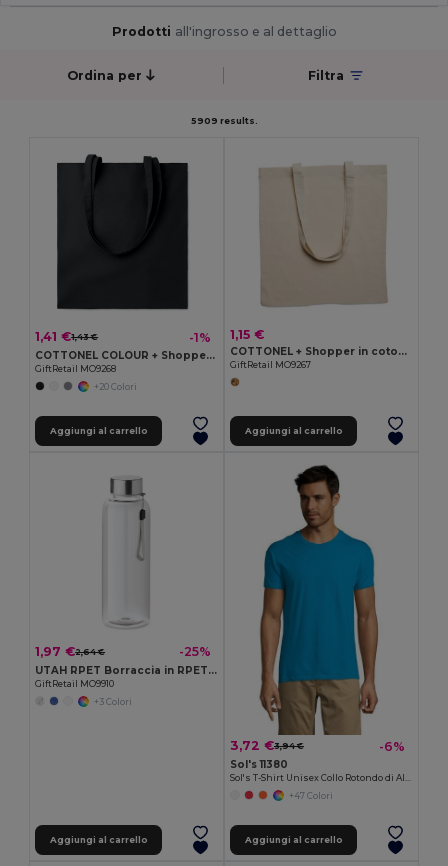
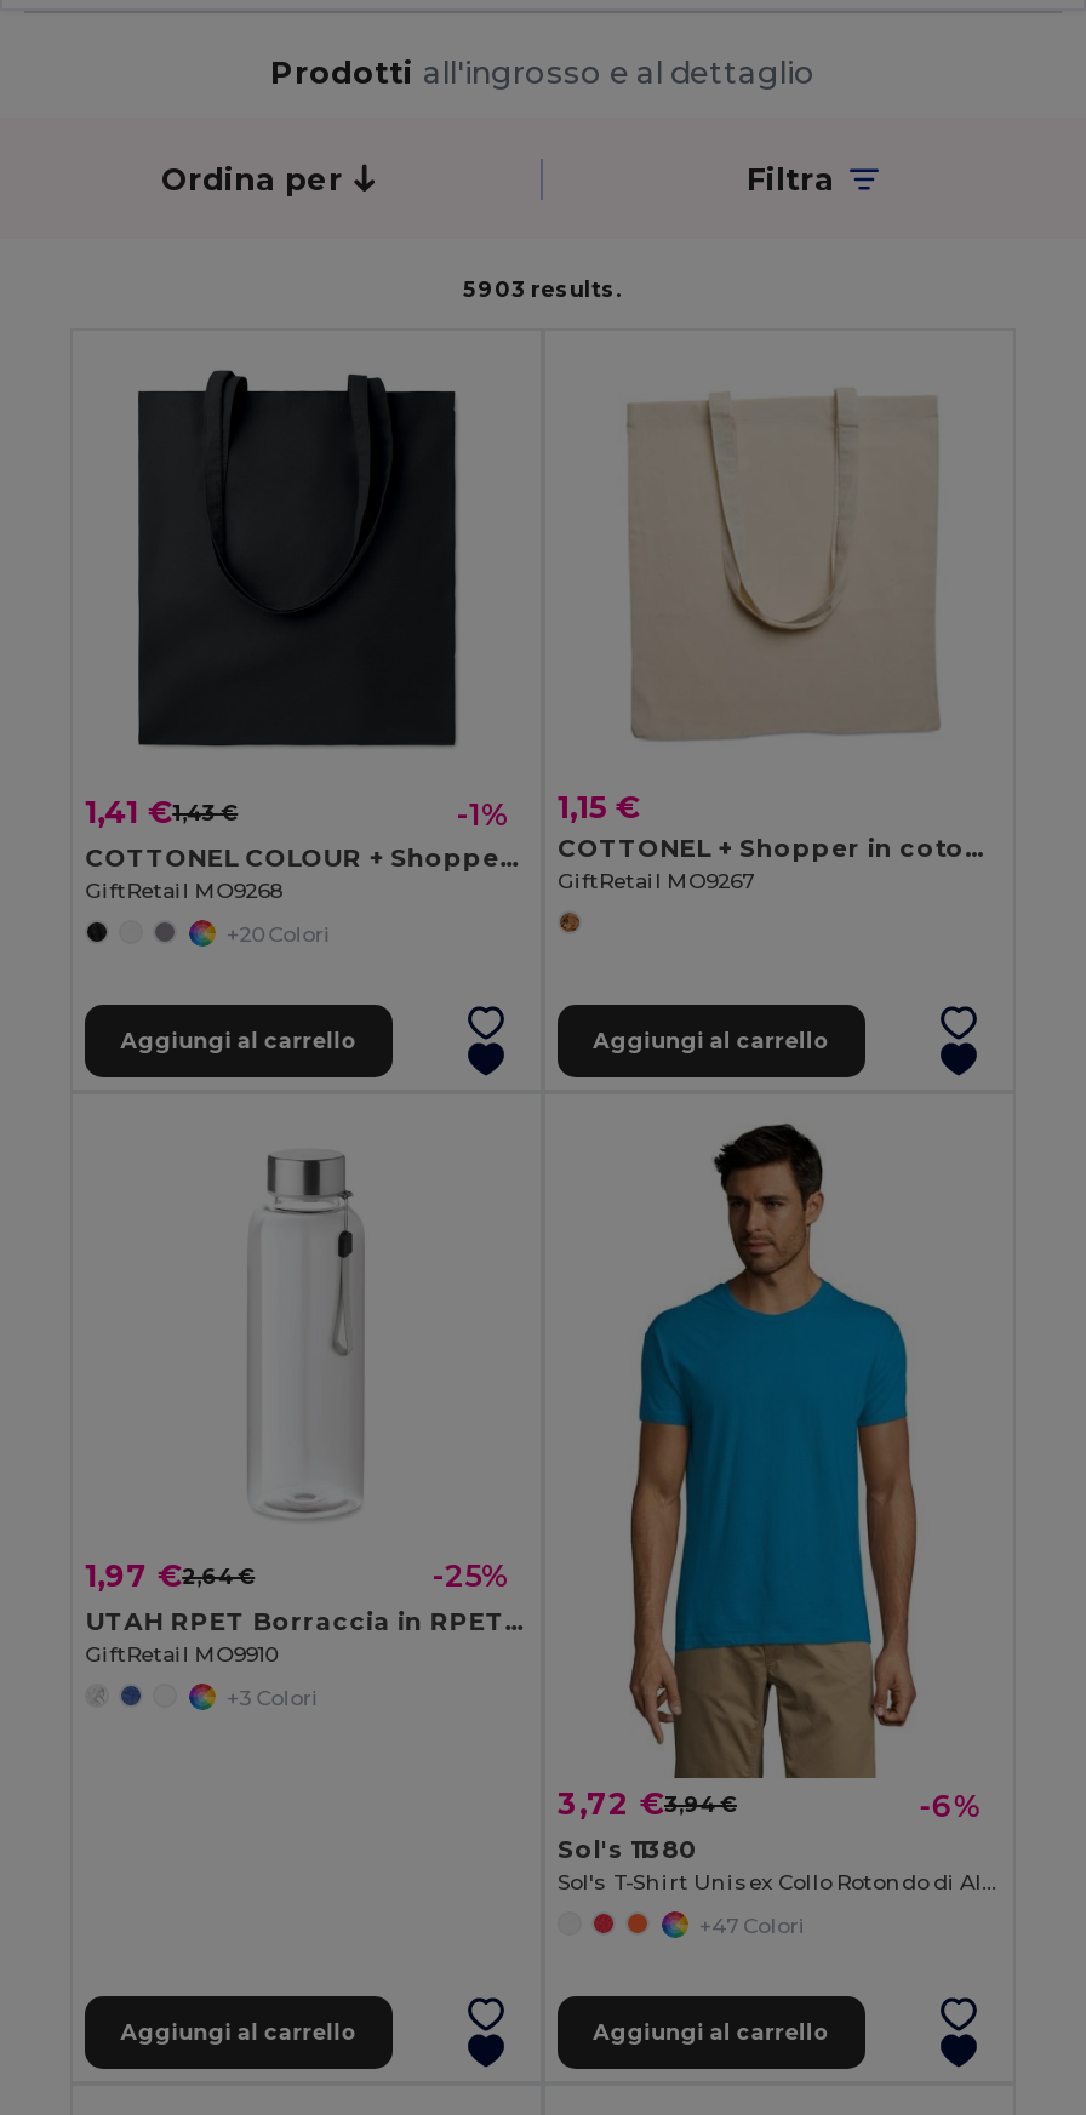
- 5909 results.
+ 5903 results.
